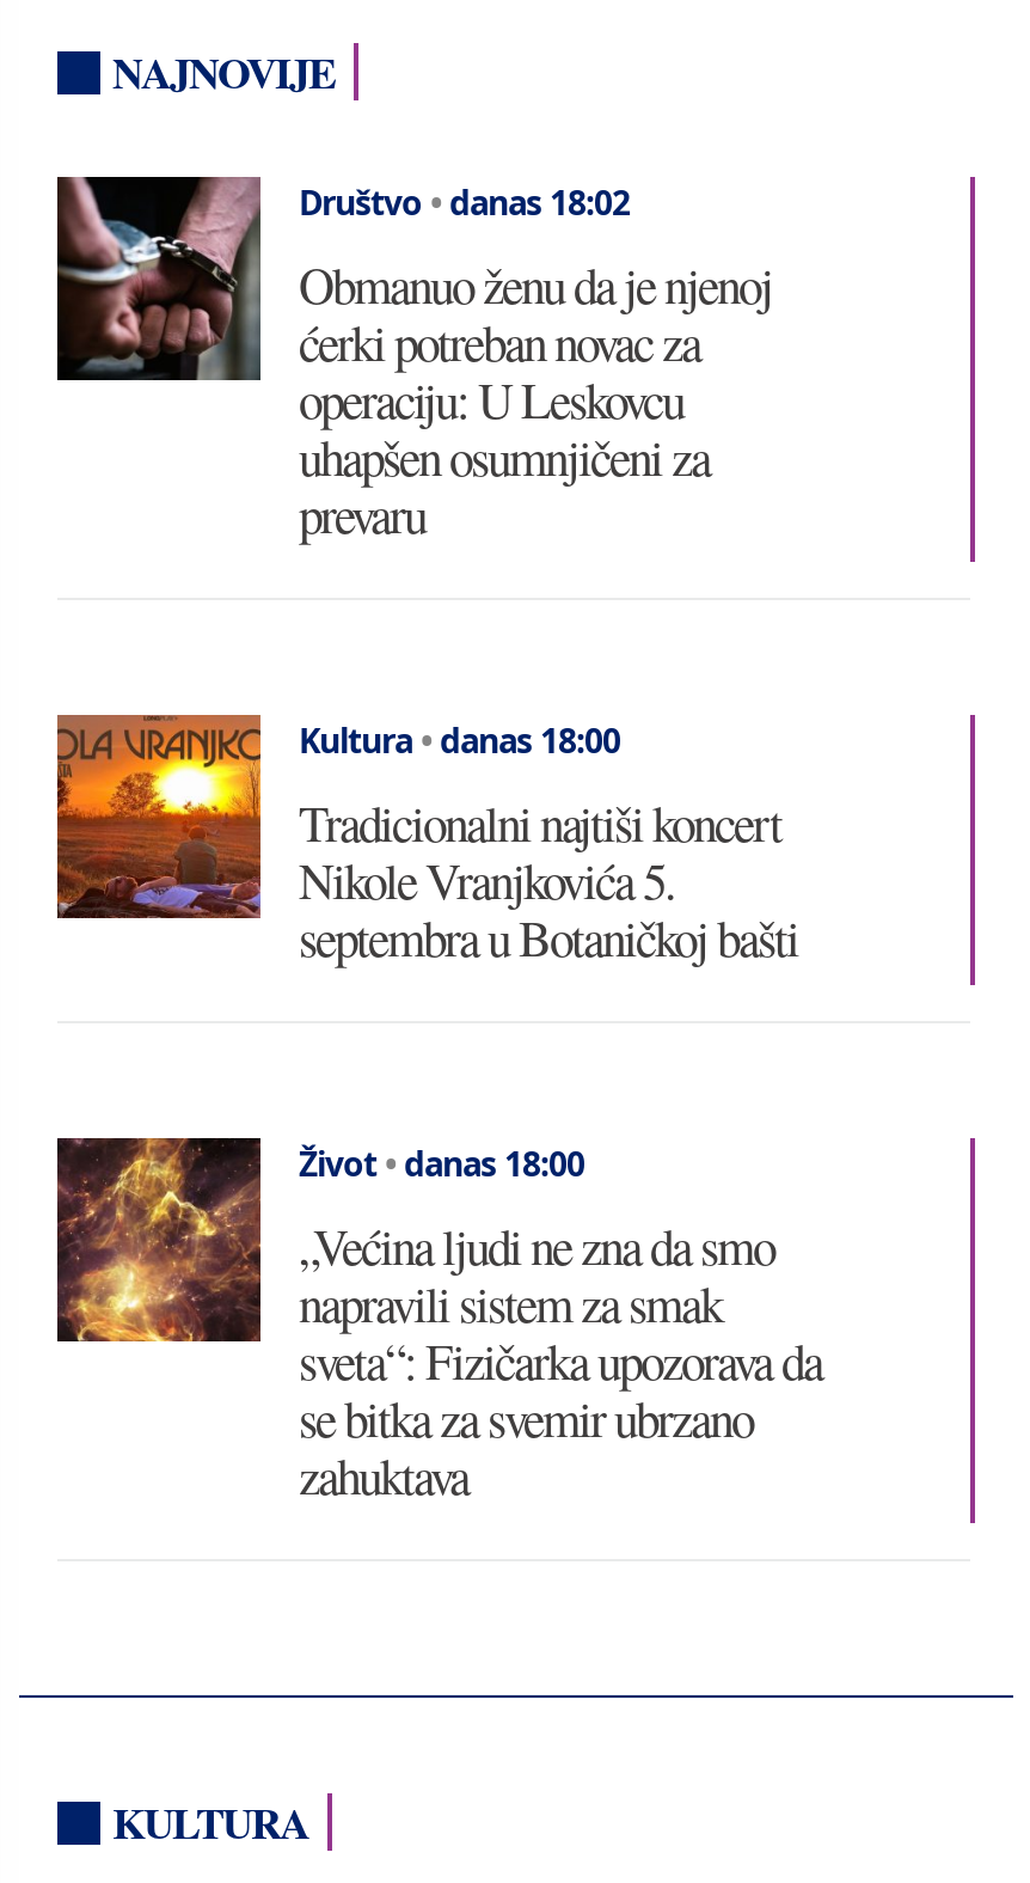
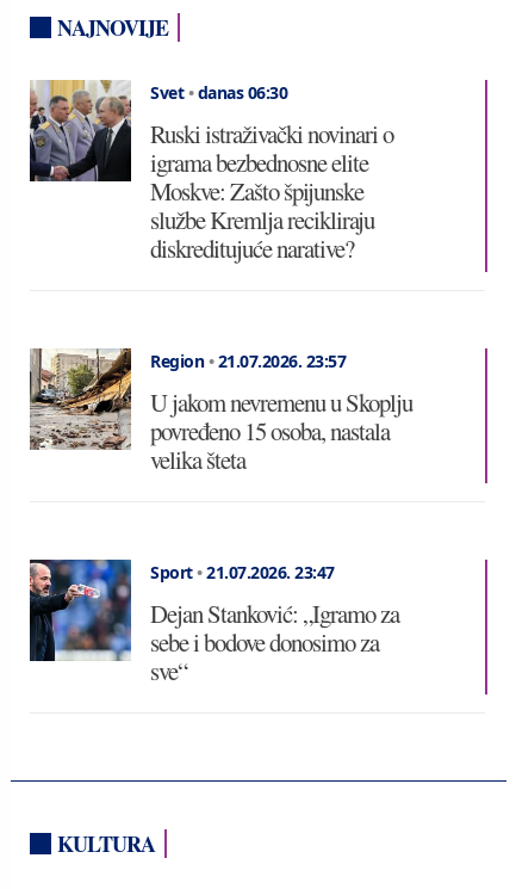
- [image]
- Društvo • danas 18:02
- Obmanuo ženu da je njenoj
- ćerki potreban novac za
- operaciju: U Leskovcu
- uhapšen osumnjičeni za
- prevaru
+ [image]
+ Svet • danas 06:30
+ Ruski istraživački novinari o
+ igrama bezbednosne elite
+ Moskve: Zašto špijunske
+ službe Kremlja recikliraju
+ diskreditujuće narative?

- [image]
- Kultura • danas 18:00
- Tradicionalni najtiši koncert
- Nikole Vranjkovića 5.
- septembra u Botaničkoj bašti
+ [image]
+ Region • 21.07.2026. 23:57
+ U jakom nevremenu u Skoplju
+ povređeno 15 osoba, nastala
+ velika šteta

- [image]
- Život • danas 18:00
- „Većina ljudi ne zna da smo
- napravili sistem za smak
- sveta“: Fizičarka upozorava da
- se bitka za svemir ubrzano
- zahuktava
+ [image]
+ Sport • 21.07.2026. 23:47
+ Dejan Stanković: „Igramo za
+ sebe i bodove donosimo za
+ sve“
